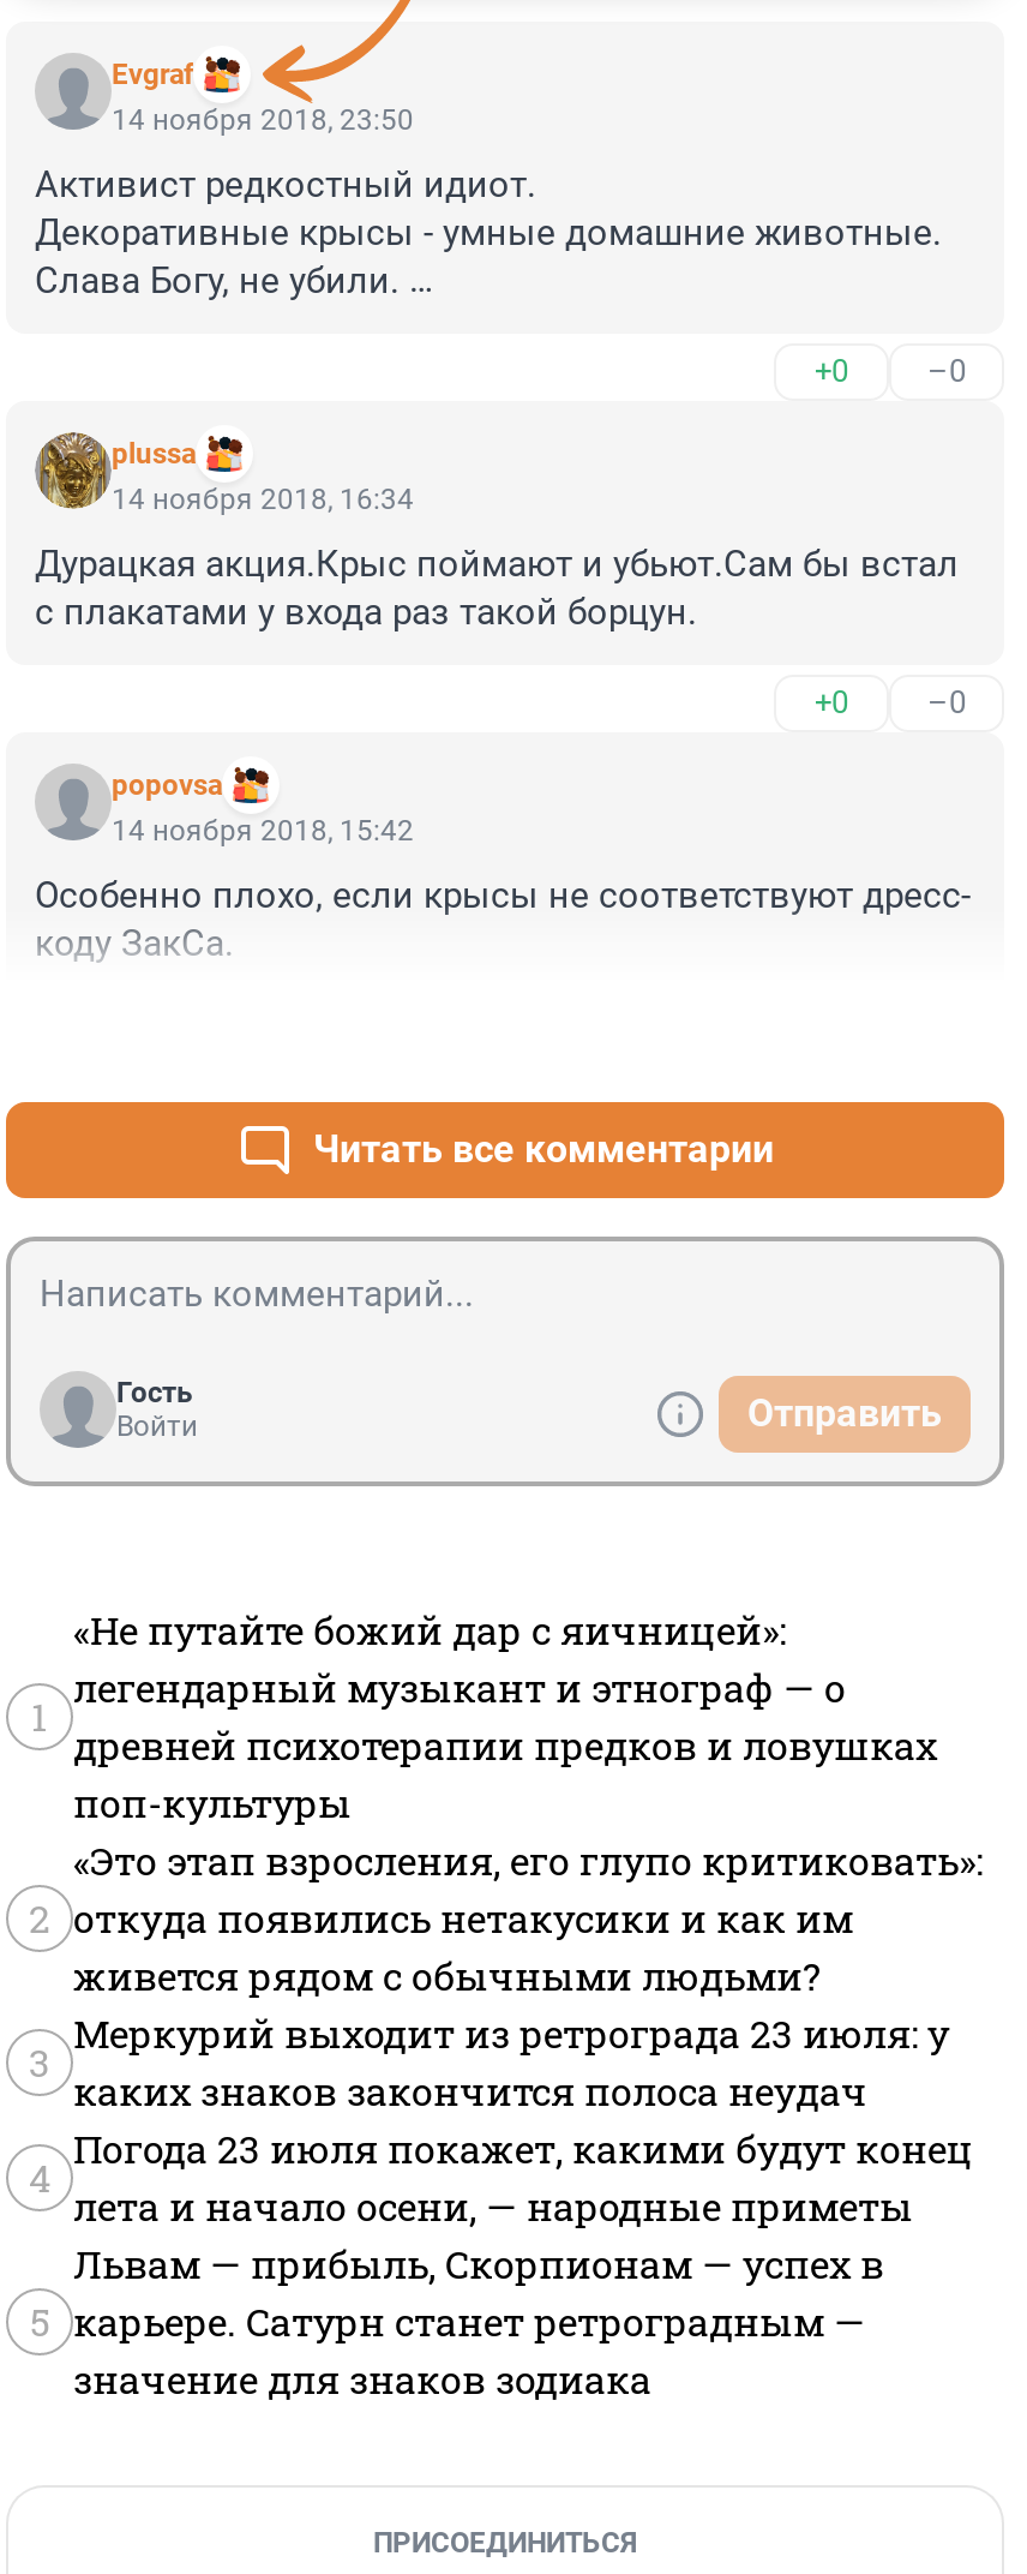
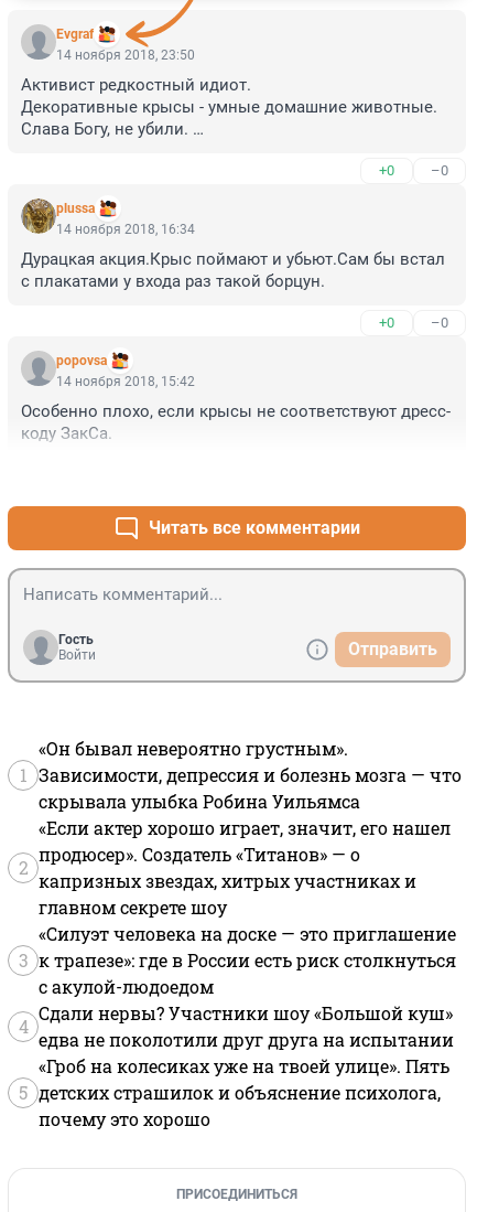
- «Не путайте божий дар с яичницей»:
- легендарный музыкант и этнограф — о
- древней психотерапии предков и ловушках
- поп-культуры
+ «Он бывал невероятно грустным».
+ Зависимости, депрессия и болезнь мозга — что
+ скрывала улыбка Робина Уильямса

- «Это этап взросления, его глупо критиковать»:
- откуда появились нетакусики и как им
- живется рядом с обычными людьми?
+ «Если актер хорошо играет, значит, его нашел
+ продюсер». Создатель «Титанов» — о
+ капризных звездах, хитрых участниках и
+ главном секрете шоу

- Меркурий выходит из ретрограда 23 июля: у
- каких знаков закончится полоса неудач
+ «Силуэт человека на доске — это приглашение
+ к трапезе»: где в России есть риск столкнуться
+ с акулой-людоедом

- Погода 23 июля покажет, какими будут конец
- лета и начало осени, — народные приметы
+ Сдали нервы? Участники шоу «Большой куш»
+ едва не поколотили друг друга на испытании

- Львам — прибыль, Скорпионам — успех в
- карьере. Сатурн станет ретроградным —
- значение для знаков зодиака
+ «Гроб на колесиках уже на твоей улице». Пять
+ детских страшилок и объяснение психолога,
+ почему это хорошо
